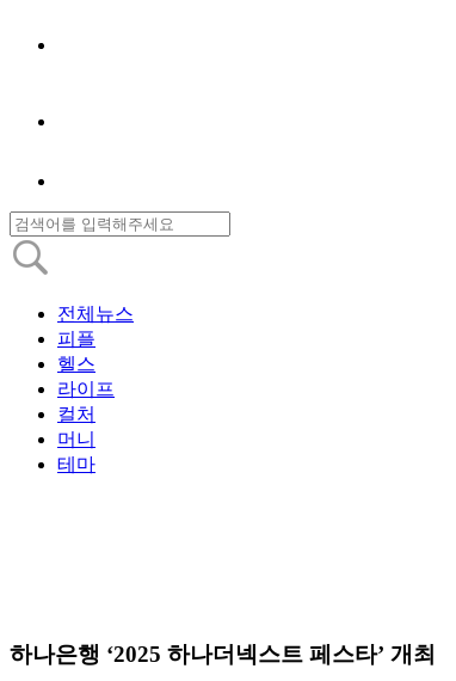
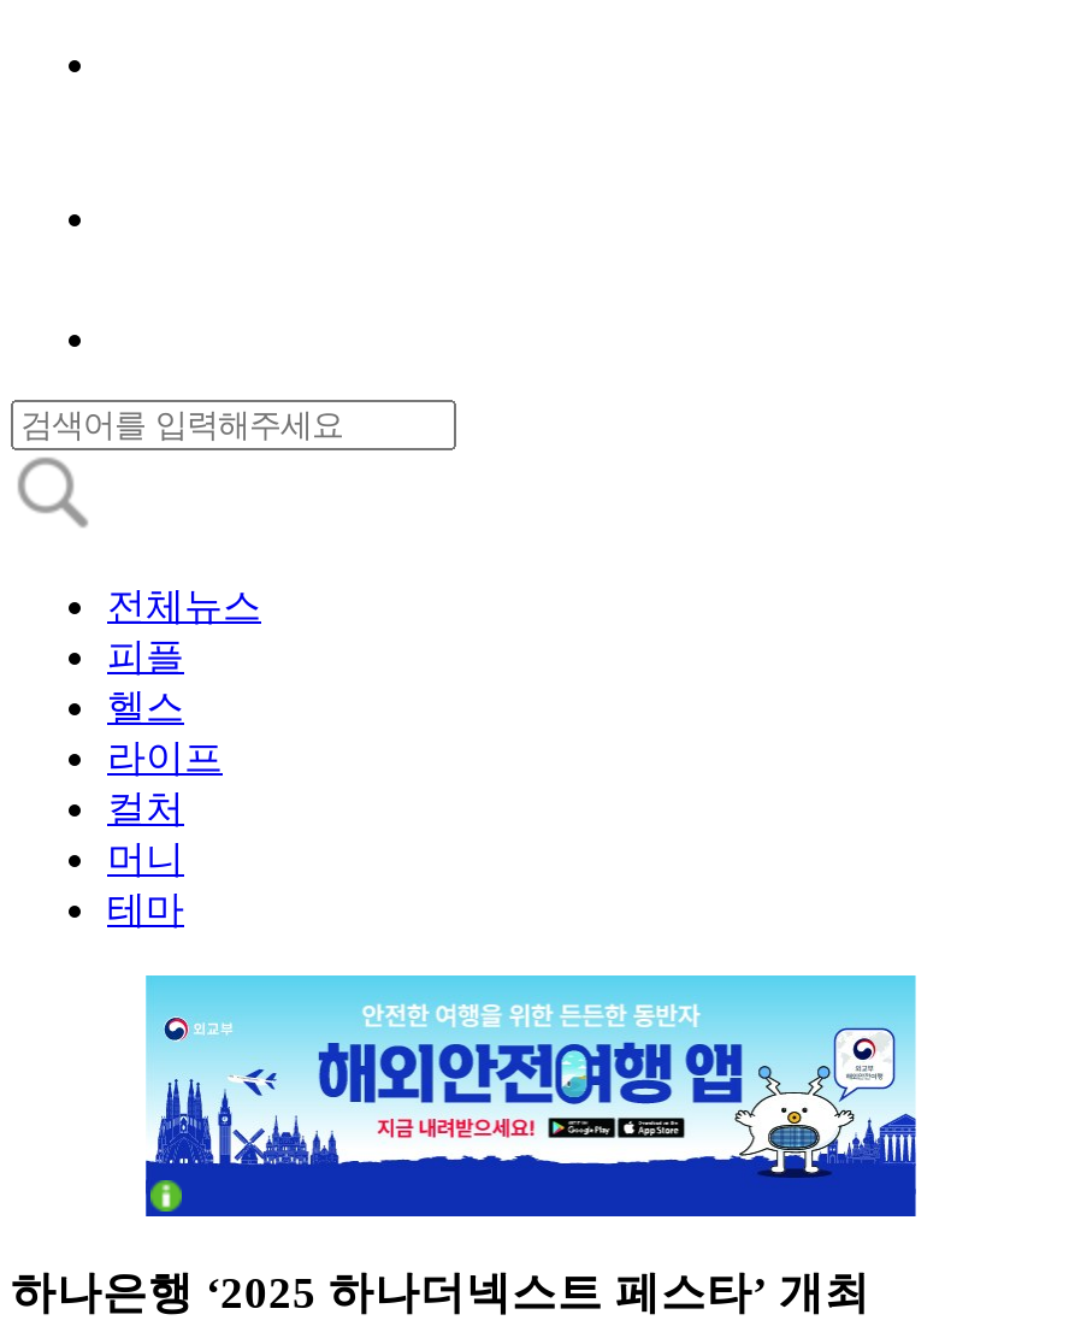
+ [image]
